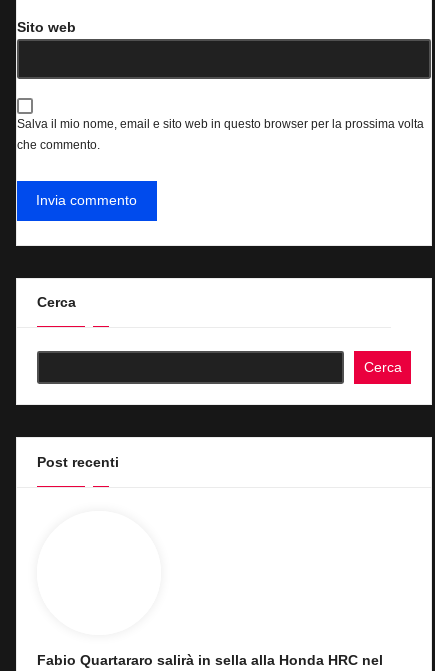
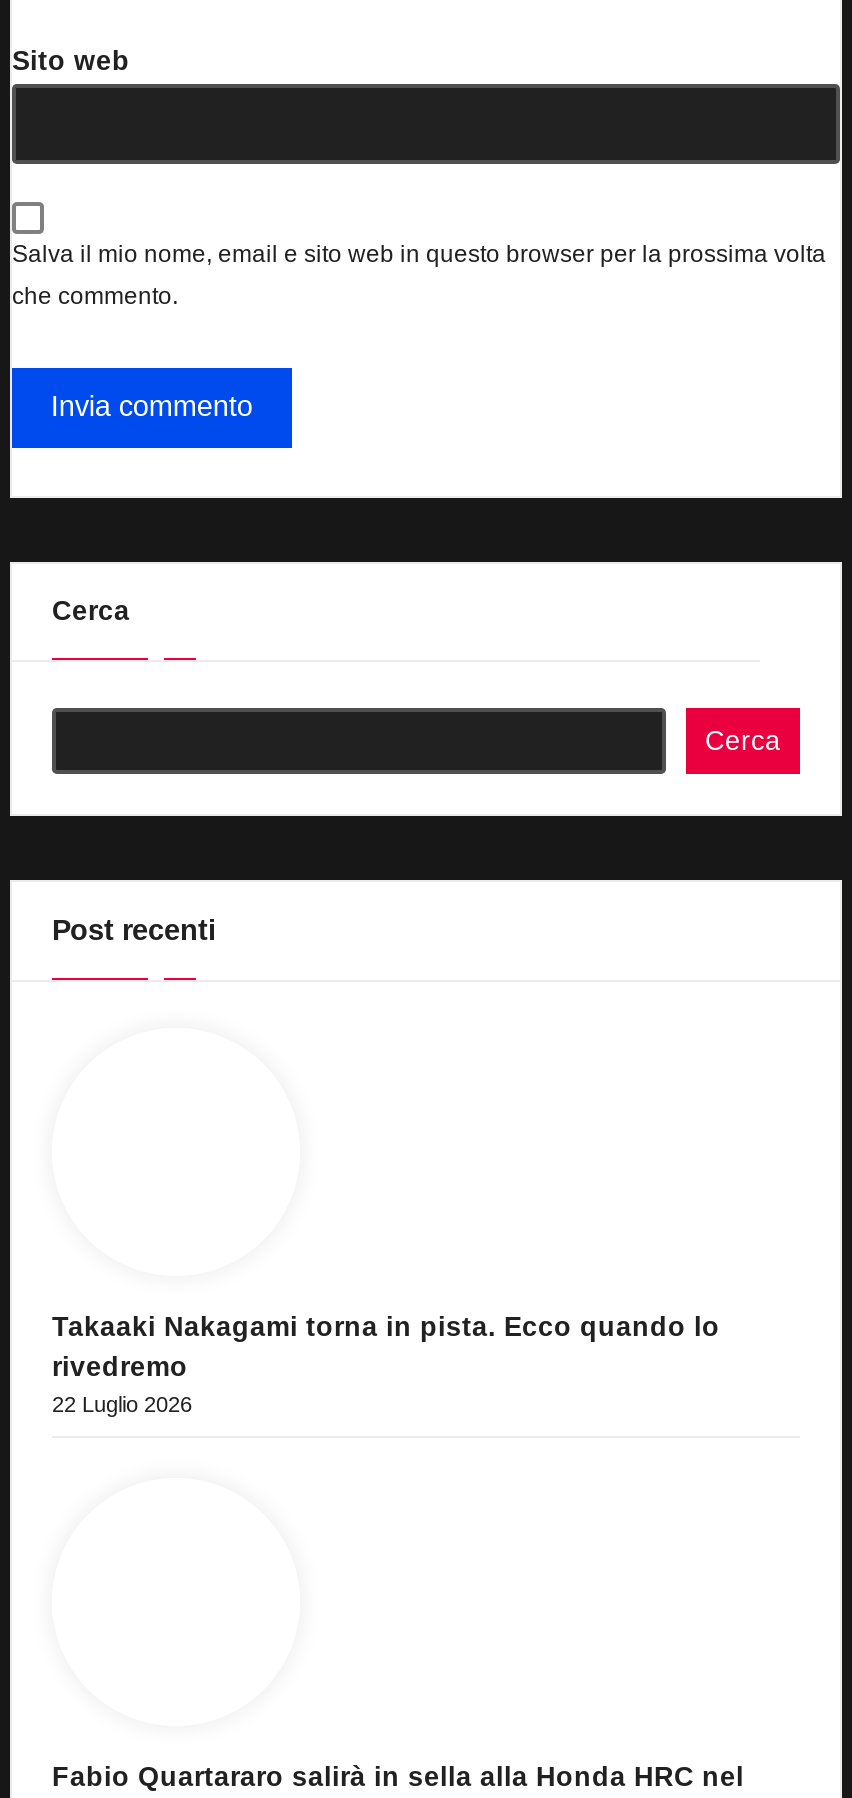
+ Takaaki Nakagami torna in pista. Ecco quando lo
+ rivedremo
+ 22 Luglio 2026
